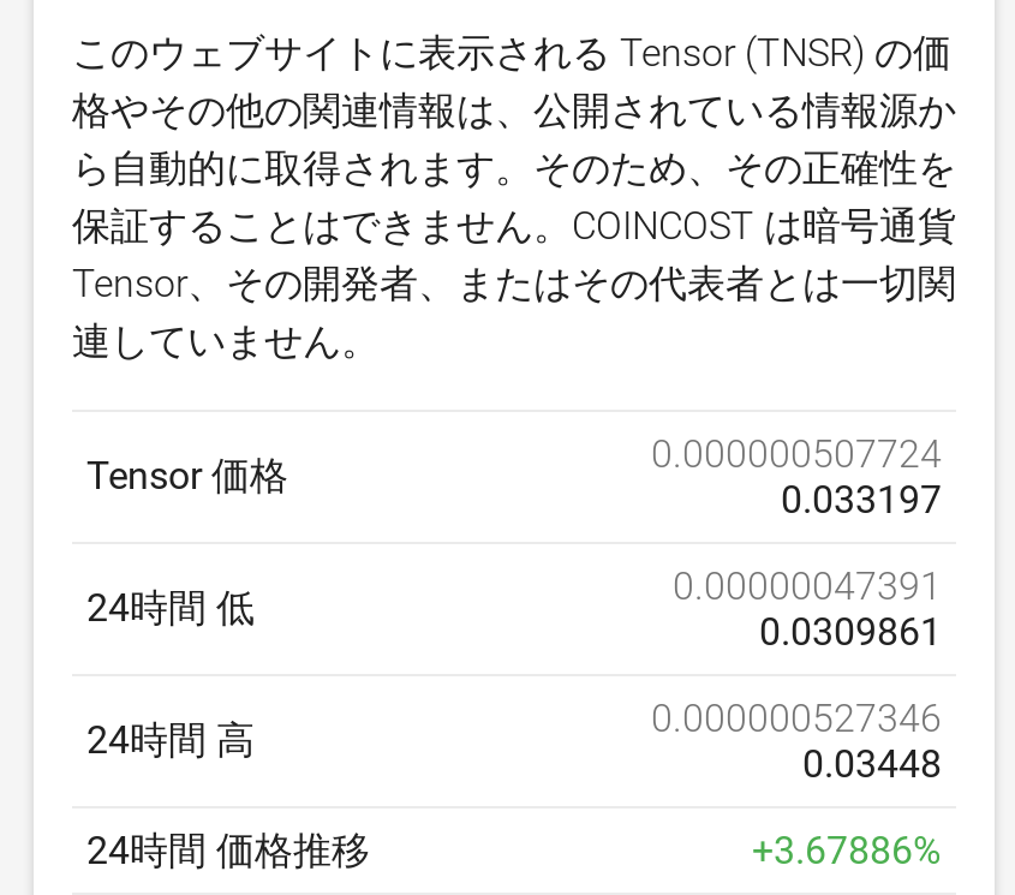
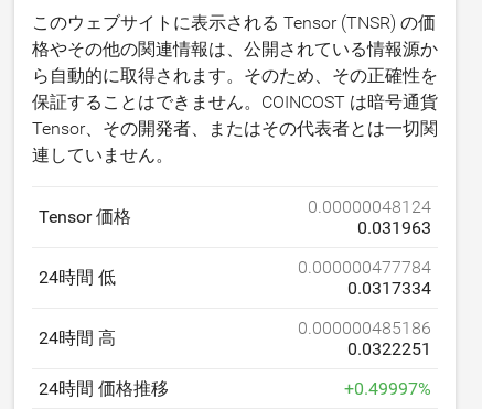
- 0.000000507724
+ 0.00000048124

- 0.033197
+ 0.031963

- 0.00000047391
+ 0.000000477784

- 0.0309861
+ 0.0317334

- 0.000000527346
+ 0.000000485186

- 0.03448
+ 0.0322251

- +3.67886%
+ +0.49997%
